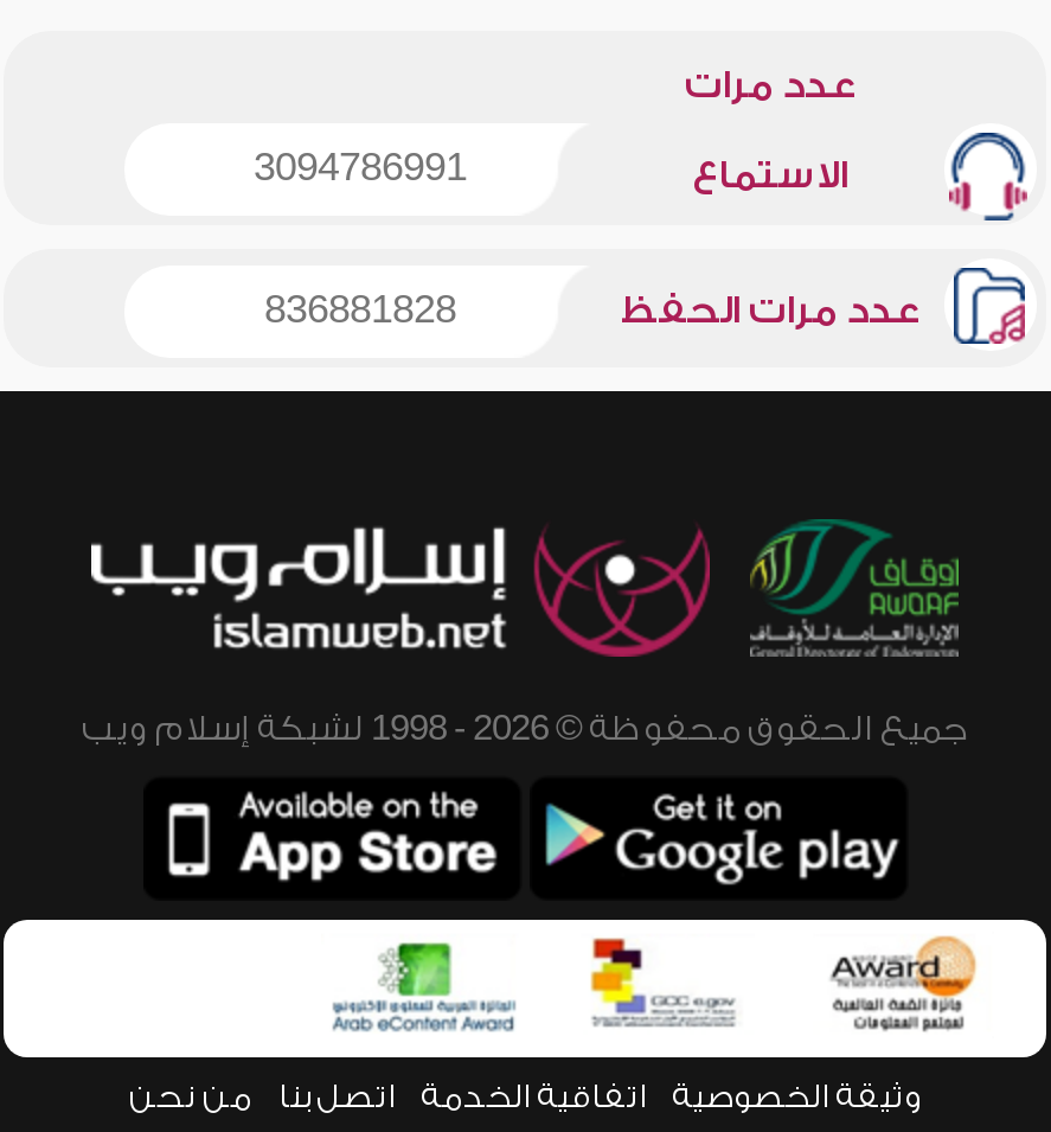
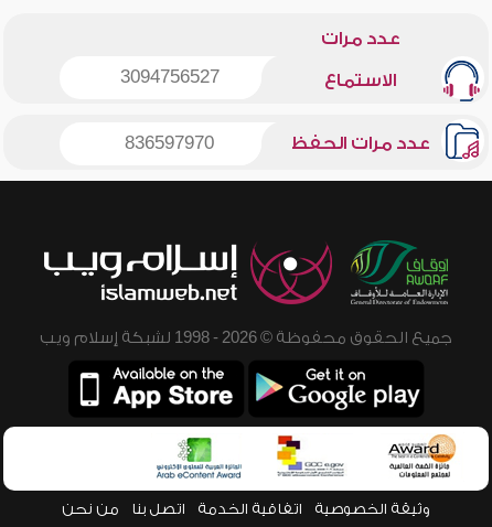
- 3094786991
+ 3094756527

- 836881828
+ 836597970
